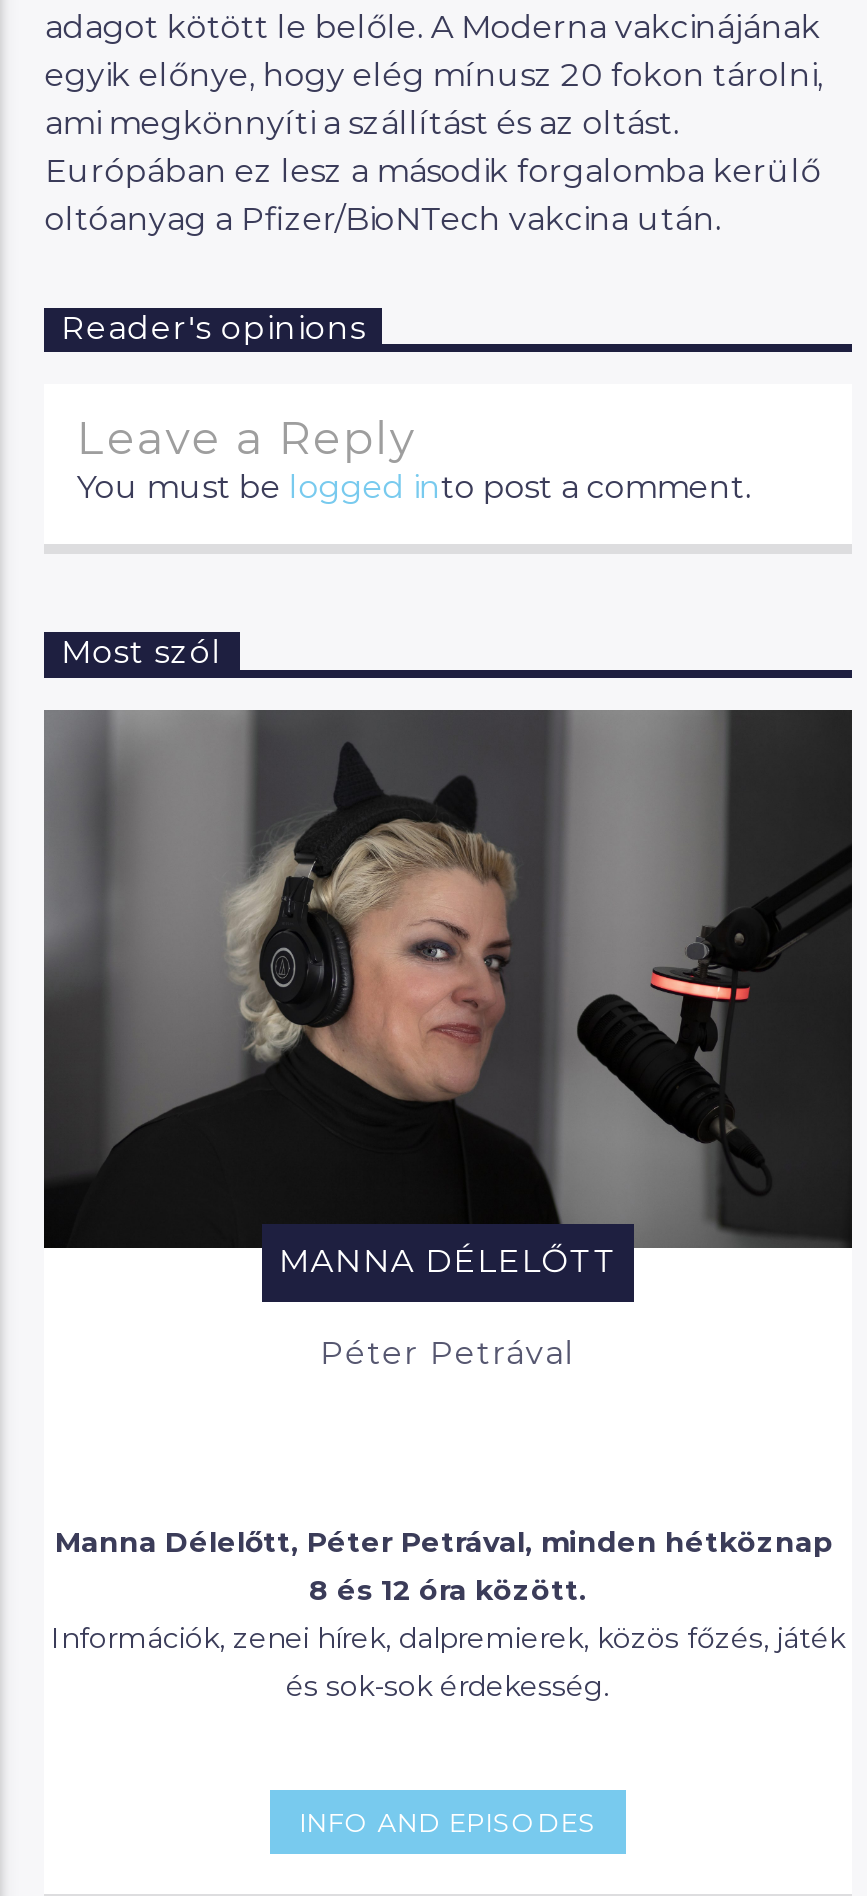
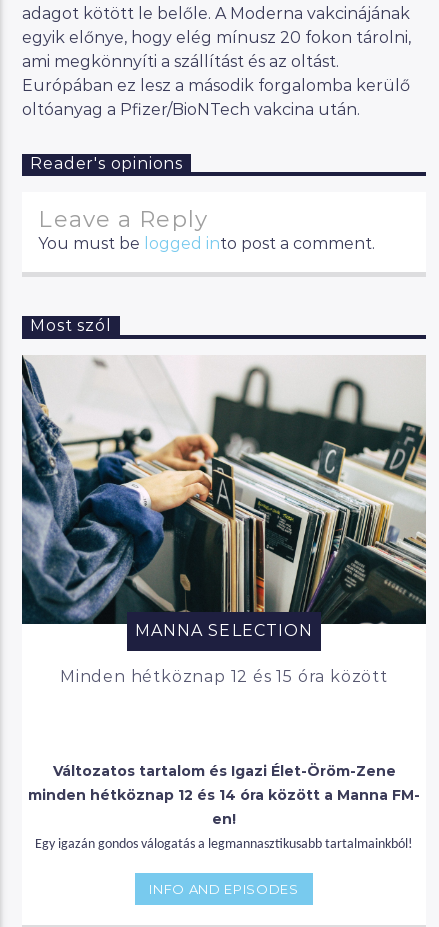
- [image]
- MANNA DÉLELŐTT
- Péter Petrával
+ [image]
+ MANNA SELECTION
+ Minden hétköznap 12 és 15 óra között

- Manna Délelőtt, Péter Petrával, minden hétköznap
- 8 és 12 óra között.
- Információk, zenei hírek, dalpremierek, közös főzés, játék
- és sok-sok érdekesség.
+ Változatos tartalom és Igazi Élet-Öröm-Zene
+ minden hétköznap 12 és 14 óra között a Manna FM-
+ en!
+ Egy igazán gondos válogatás a legmannasztikusabb tartalmainkból!
